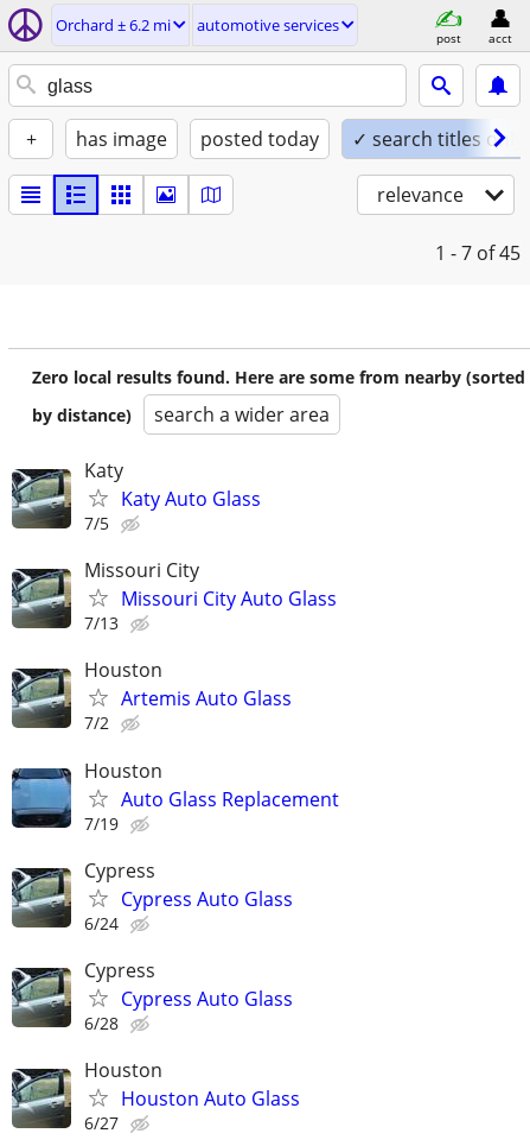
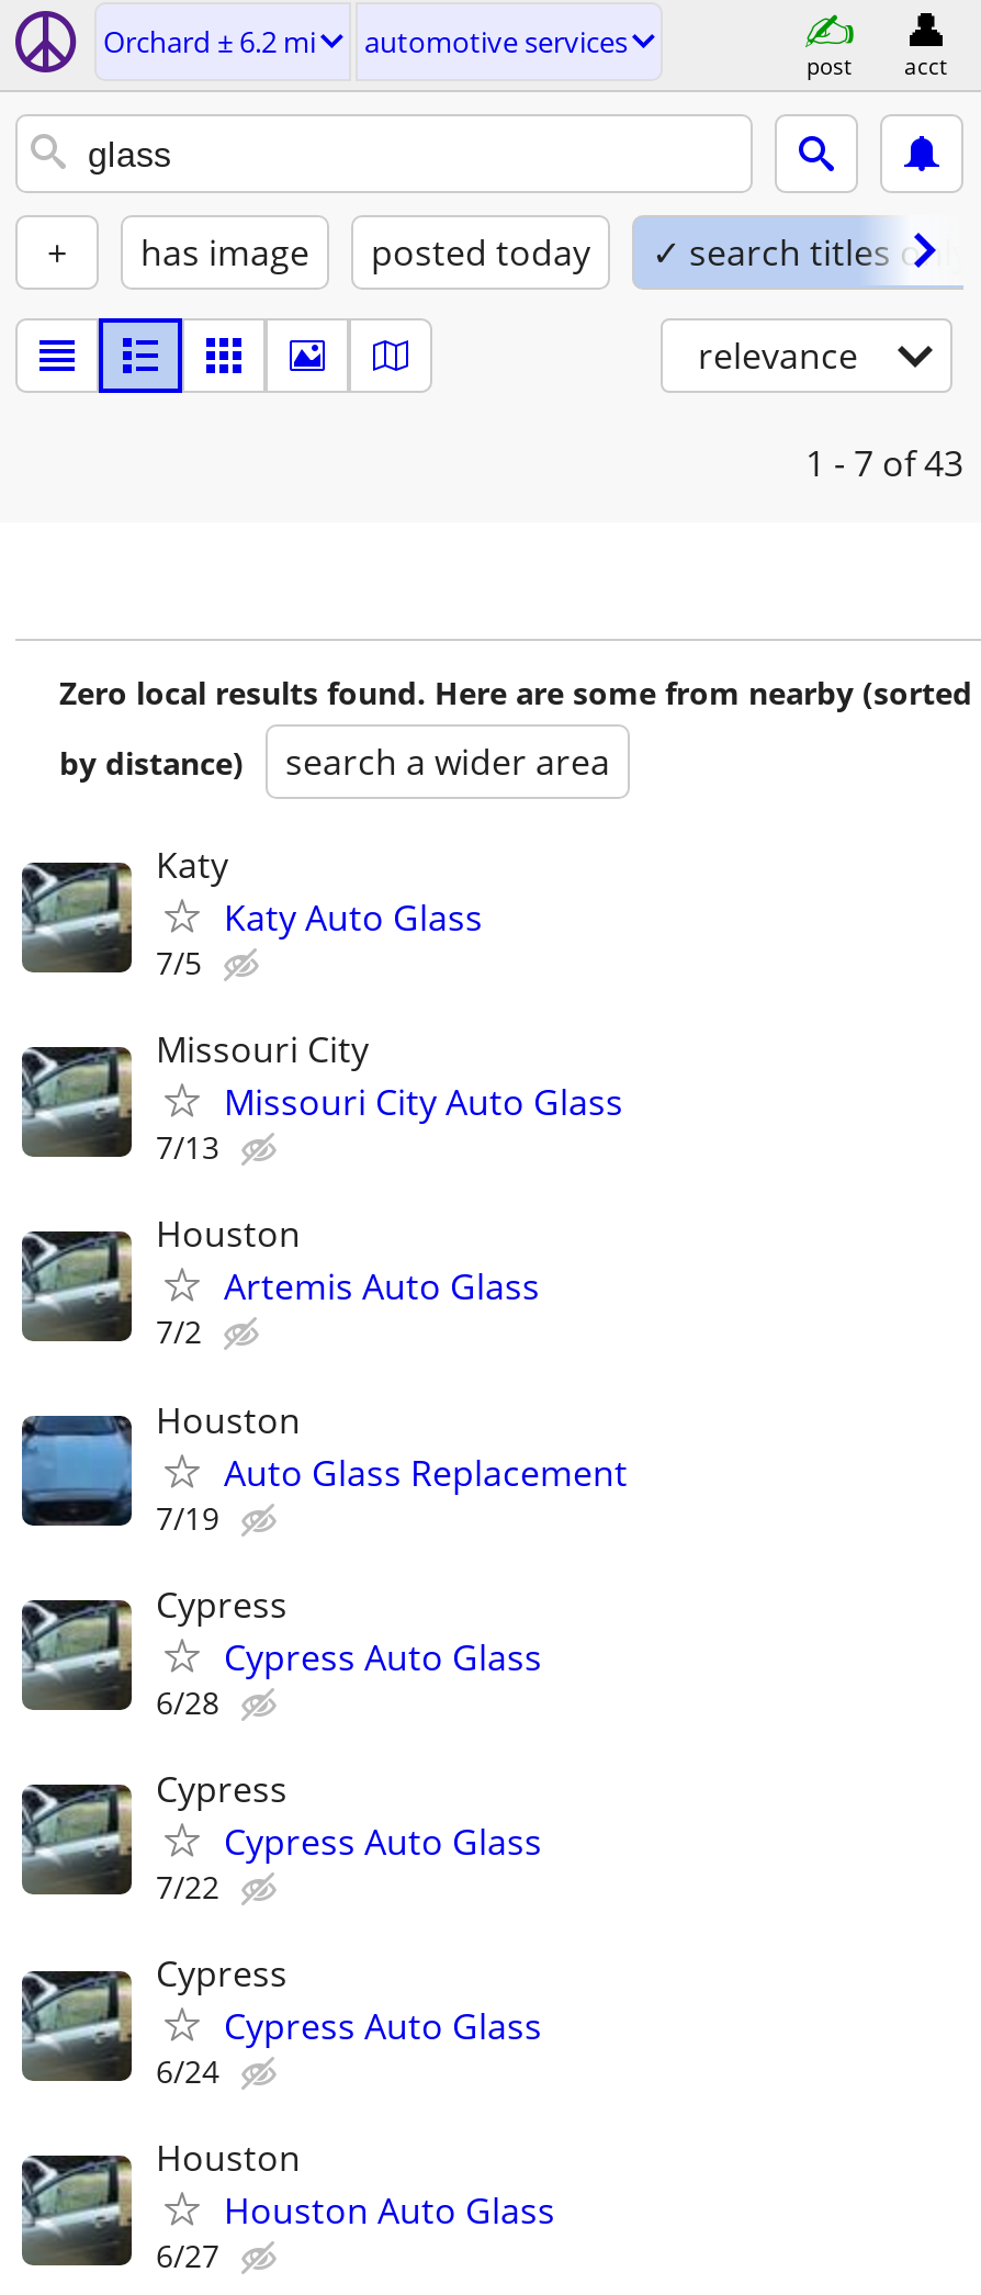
- 1 - 7 of 45
+ 1 - 7 of 43

- 6/24
+ 6/28

- 6/28
+ 7/22
+ Cypress
+ Cypress Auto Glass
+ 6/24
